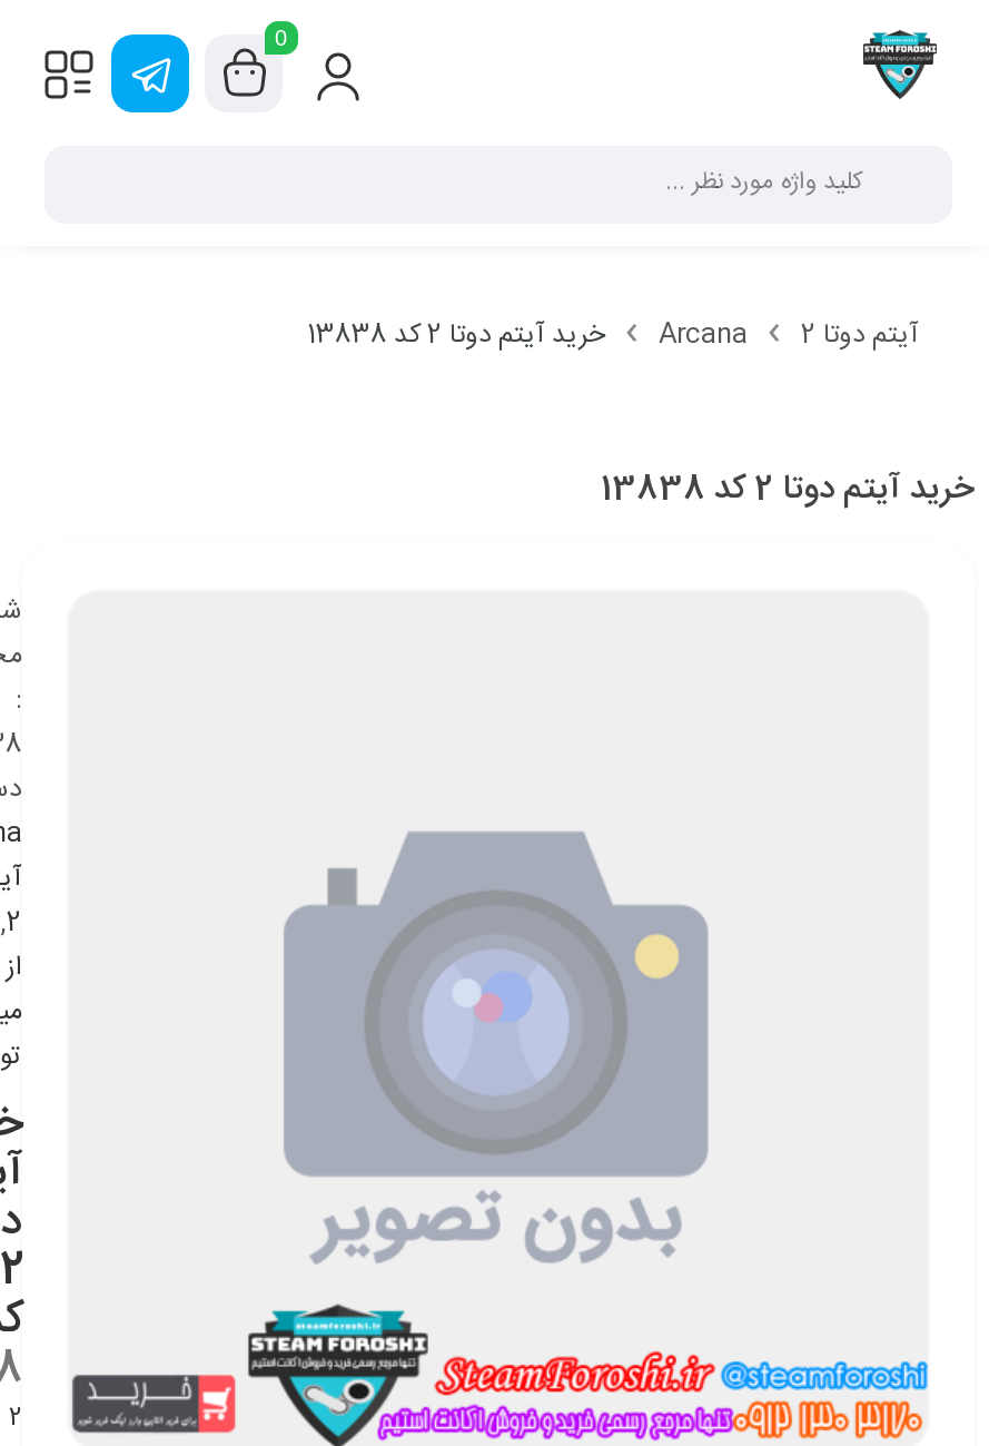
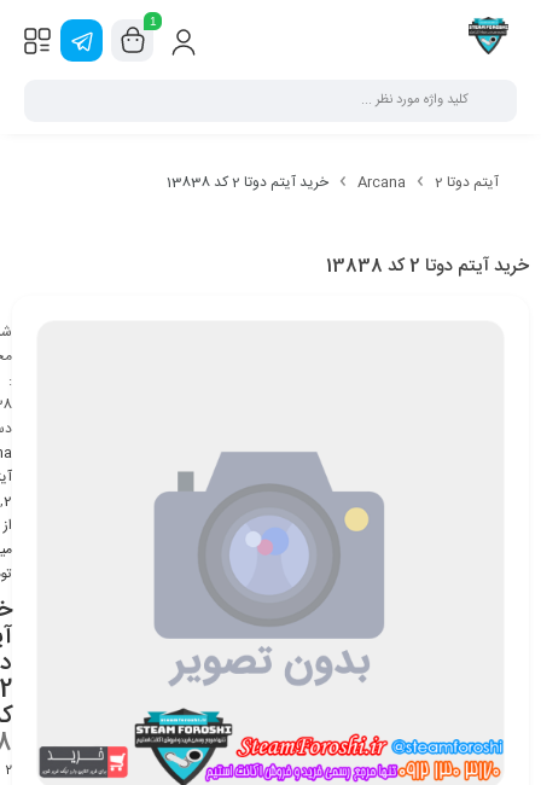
- 0
+ 1
